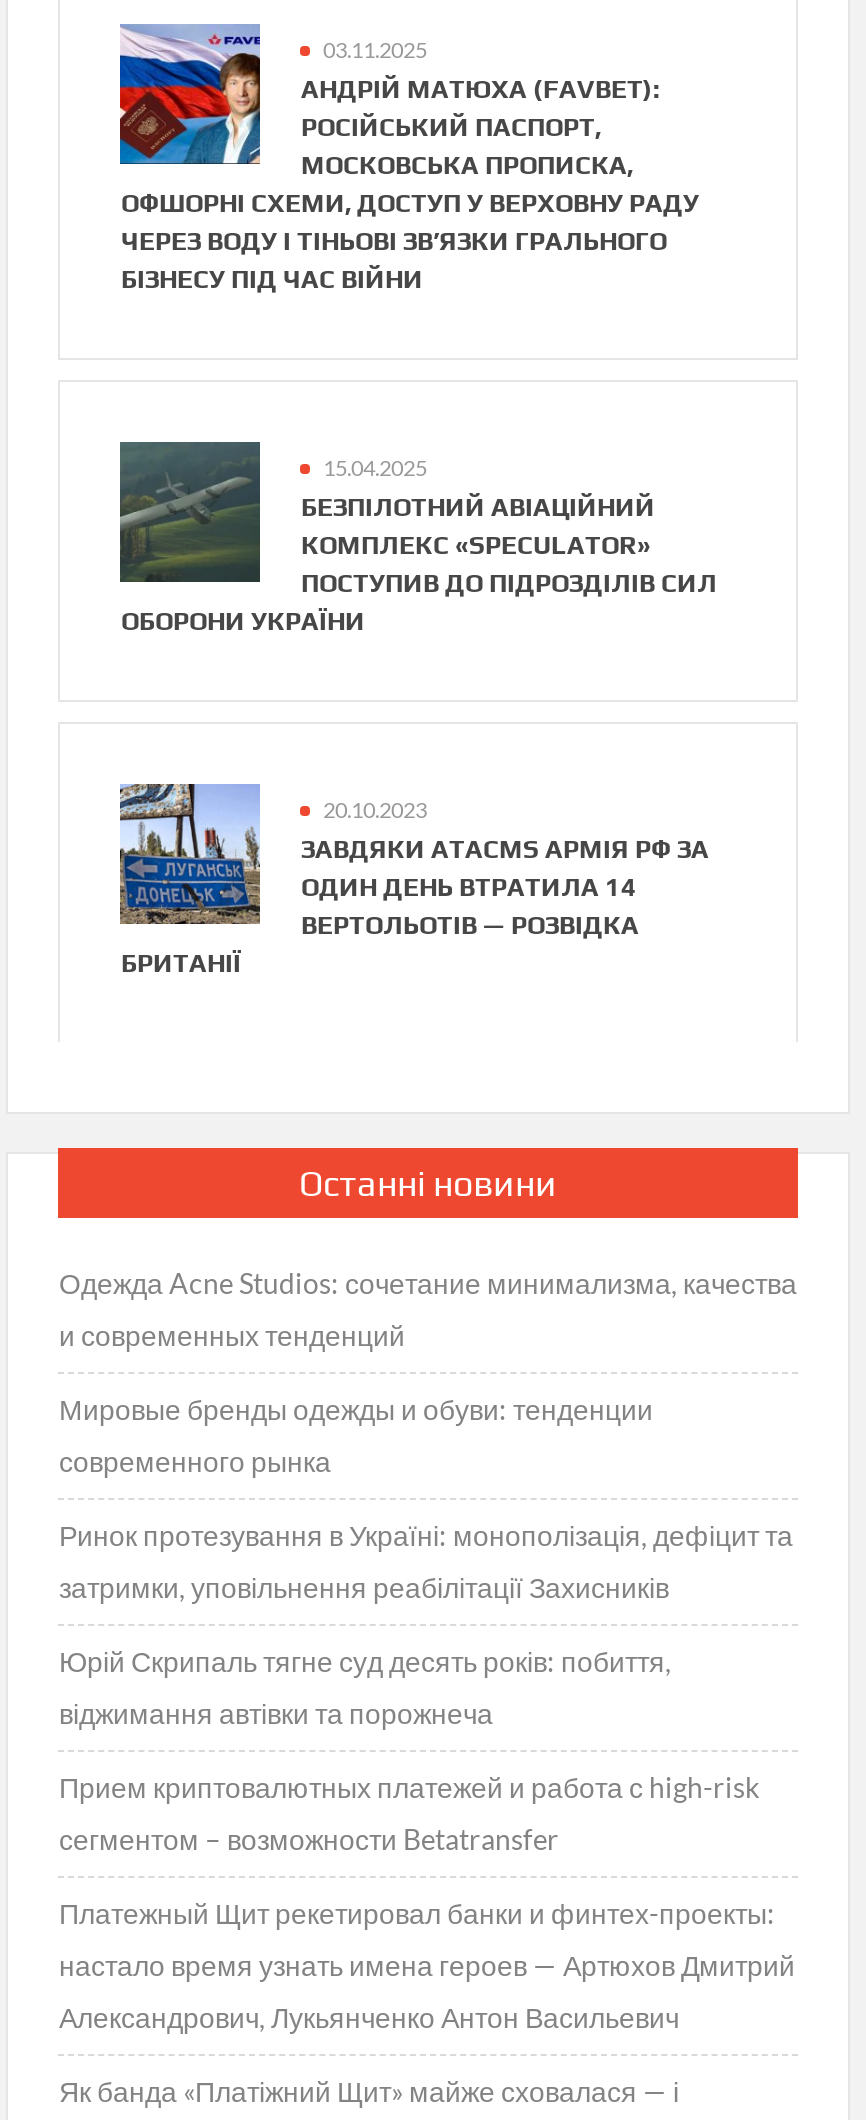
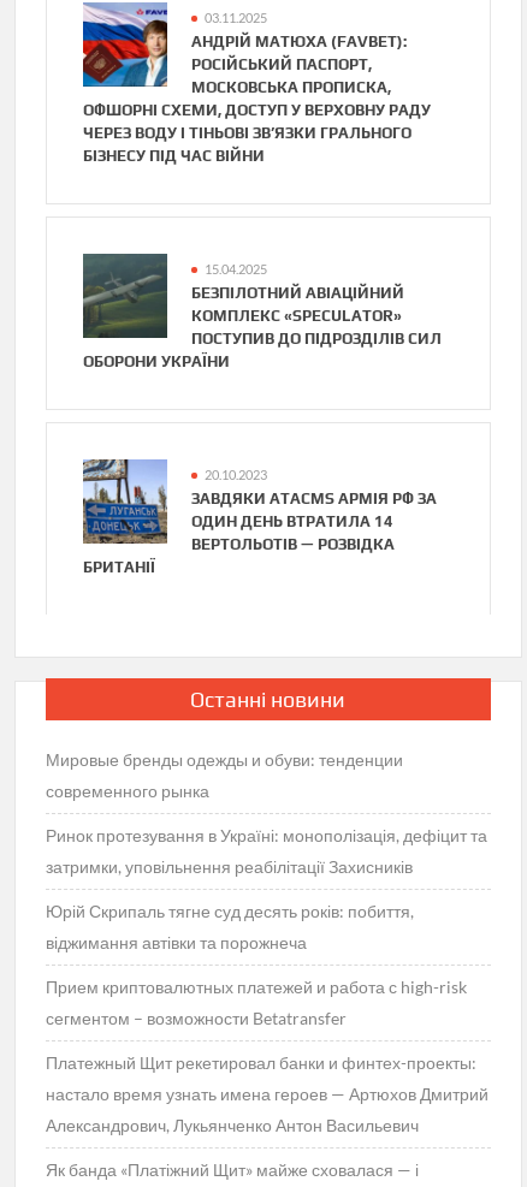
- Одежда Acne Studios: сочетание минимализма, качества
- и современных тенденций
